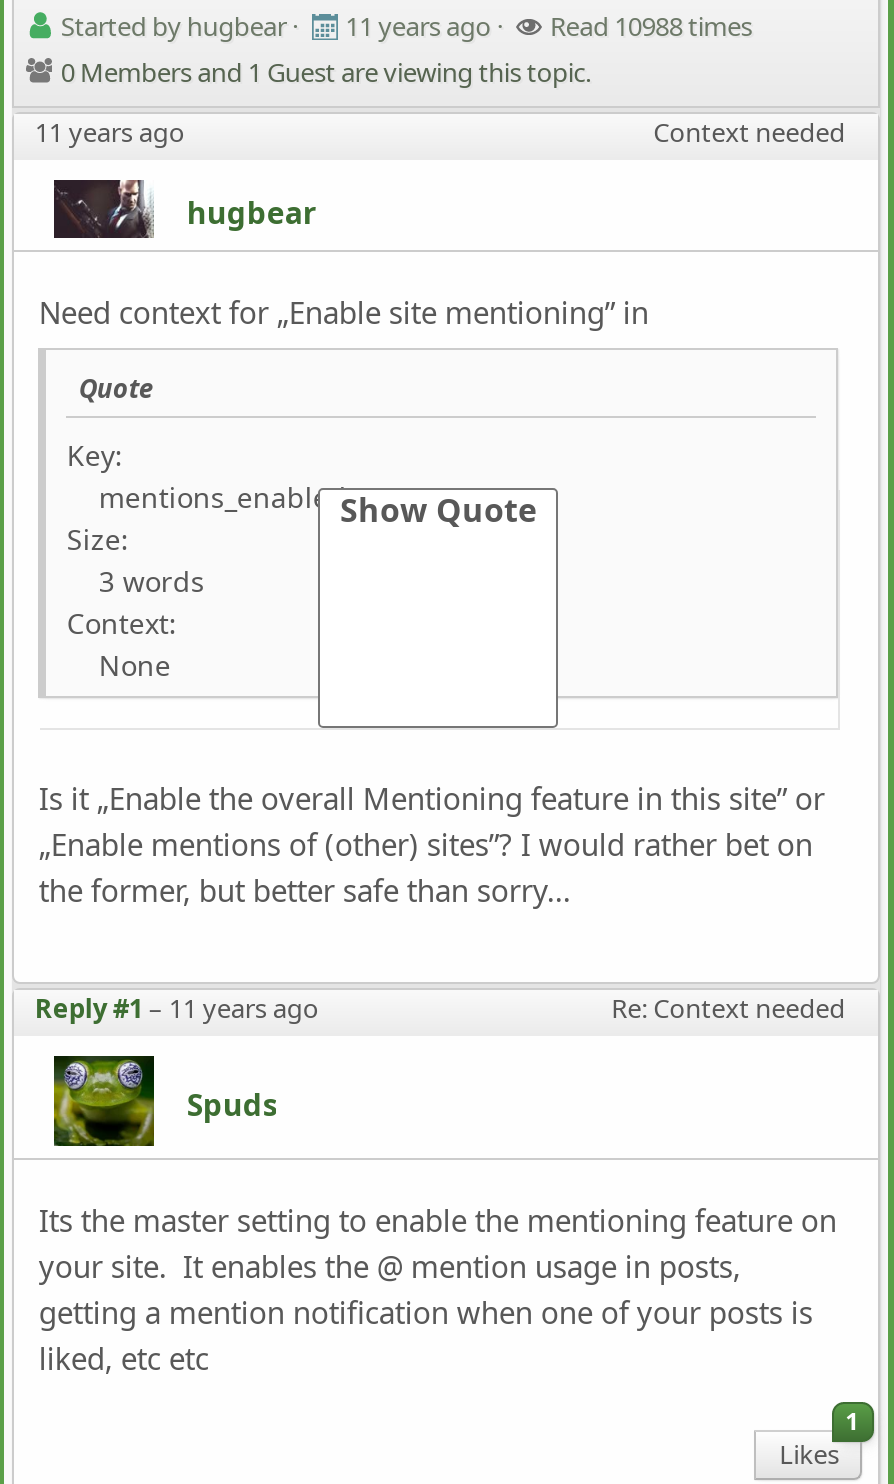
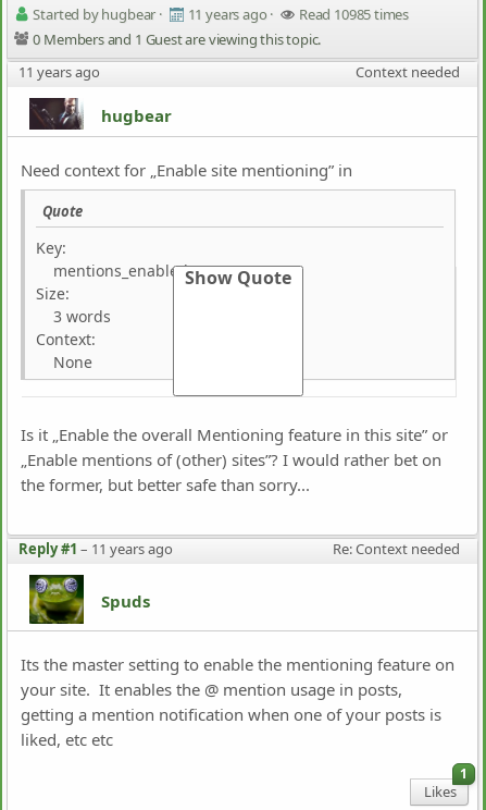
- Started by hugbear · 11 years ago · Read 10988 times
+ Started by hugbear · 11 years ago · Read 10985 times
